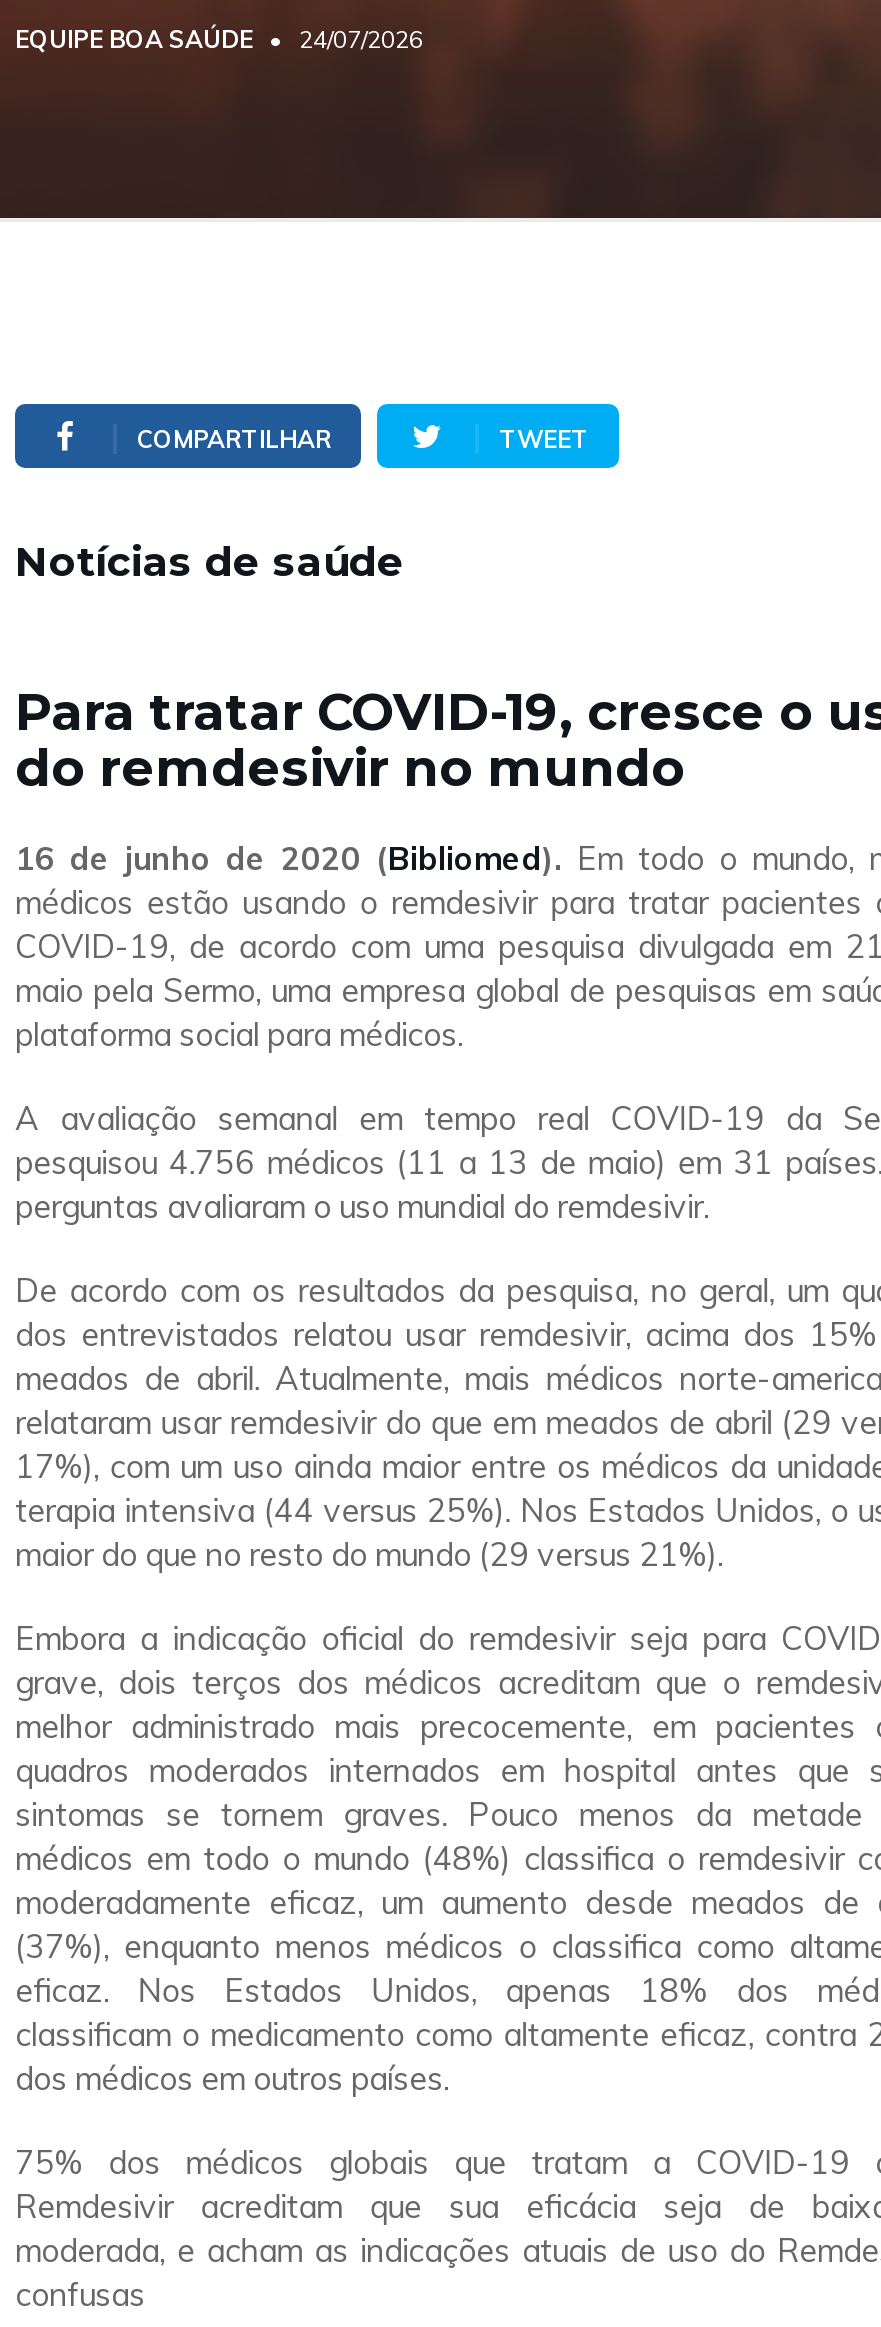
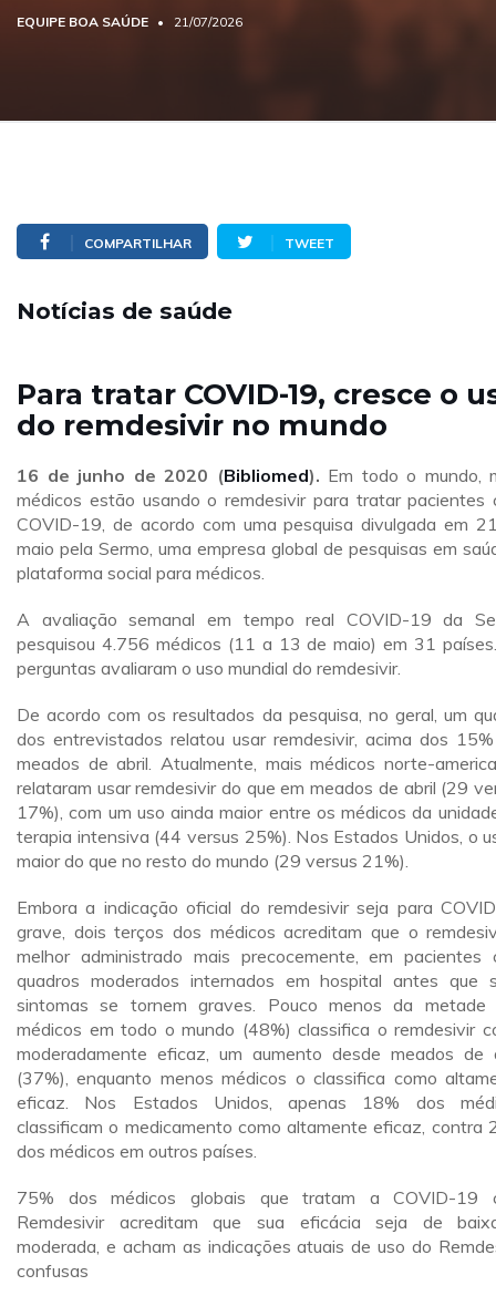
- EQUIPE BOA SAÚDE 24/07/2026
+ EQUIPE BOA SAÚDE 21/07/2026
